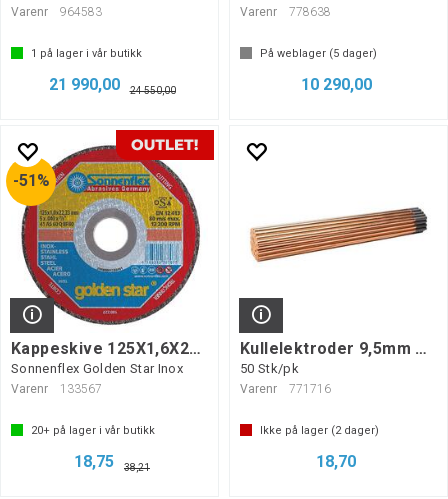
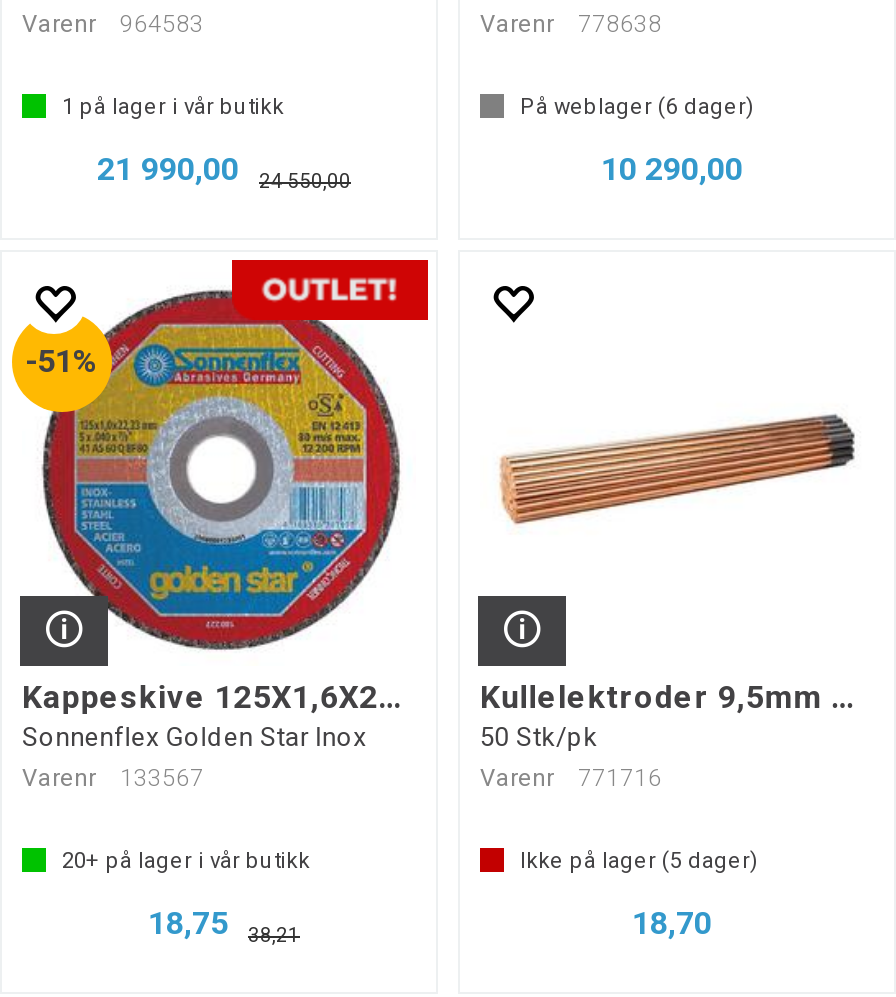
- På weblager (5 dager)
+ På weblager (6 dager)

- Ikke på lager (2 dager)
+ Ikke på lager (5 dager)
